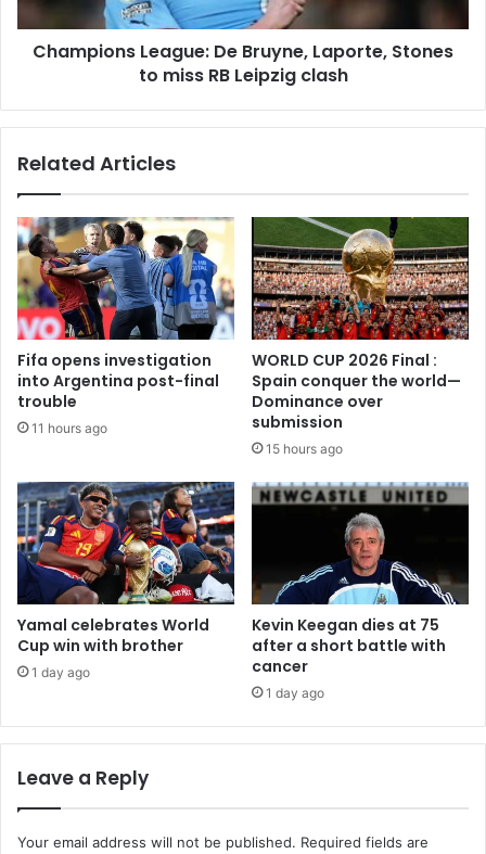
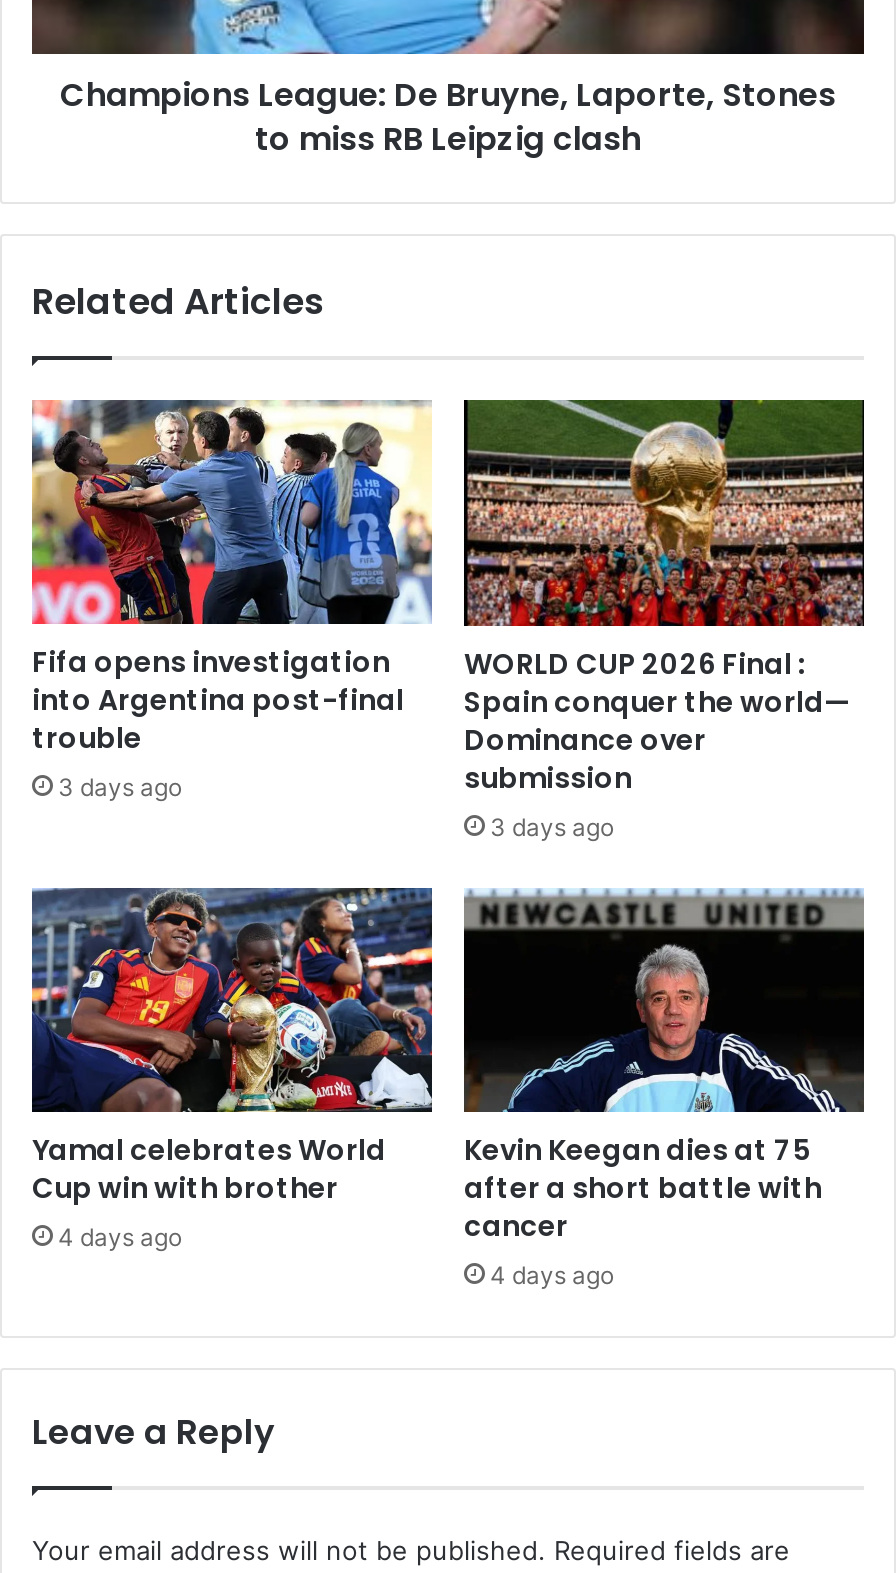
- 11 hours ago
+ 3 days ago

- 15 hours ago
+ 3 days ago

- 1 day ago
+ 4 days ago

- 1 day ago
+ 4 days ago
